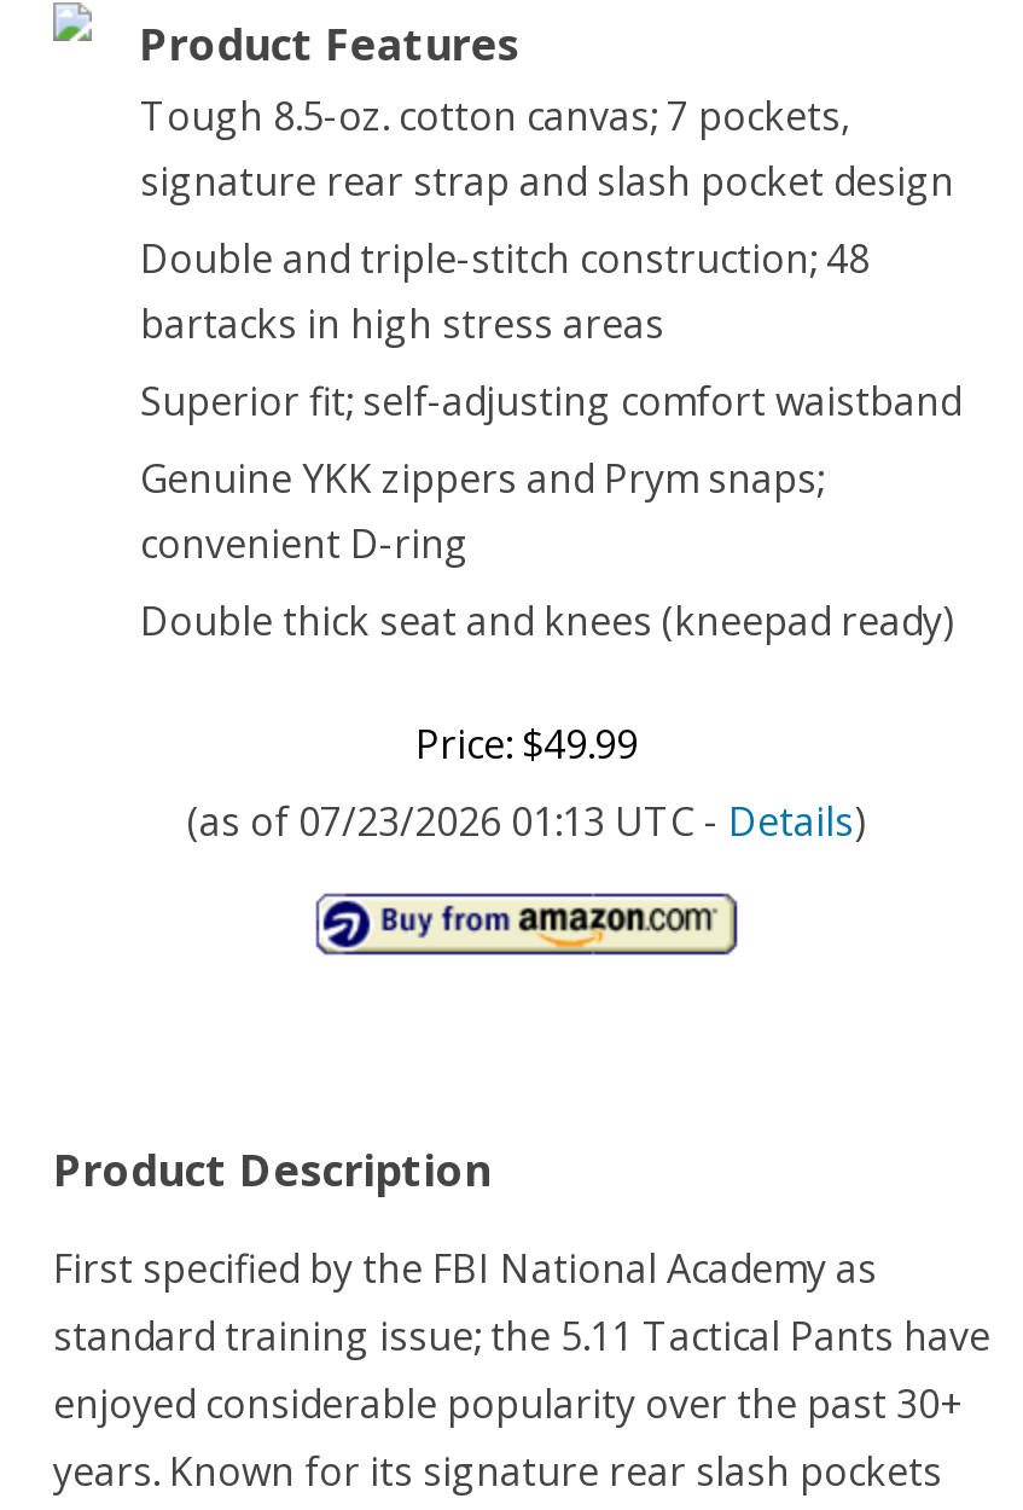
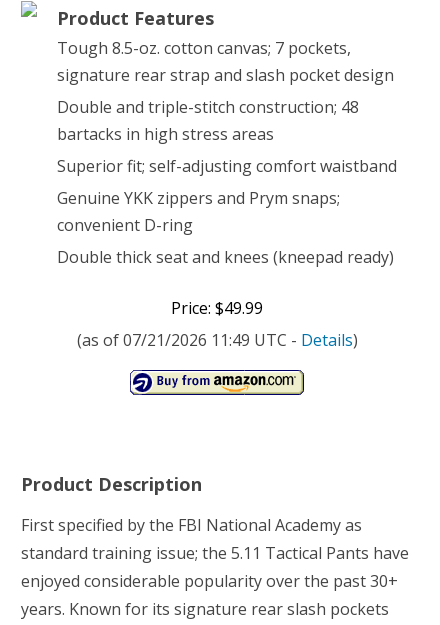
- (as of 07/23/2026 01:13 UTC - Details)
+ (as of 07/21/2026 11:49 UTC - Details)
